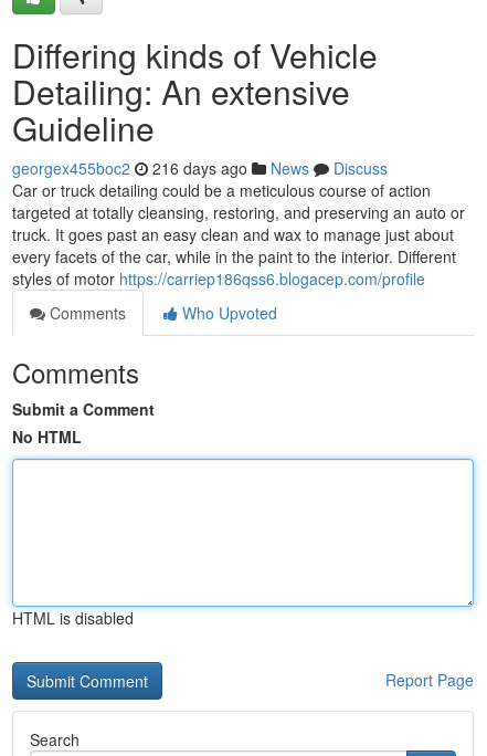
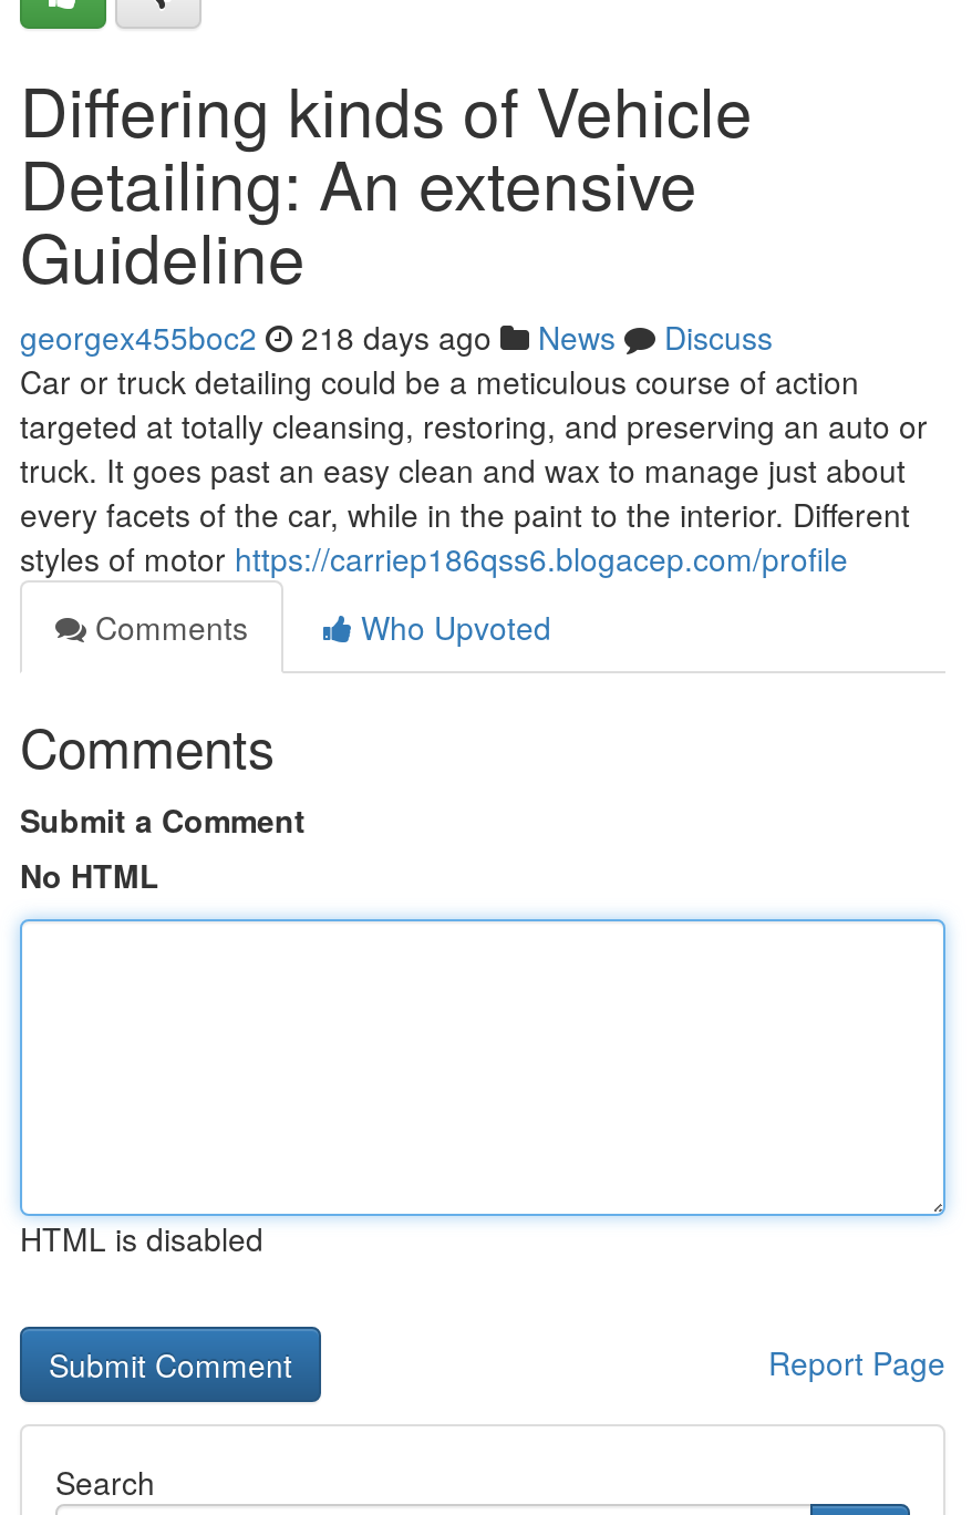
- georgex455boc2 216 days ago News Discuss
+ georgex455boc2 218 days ago News Discuss
